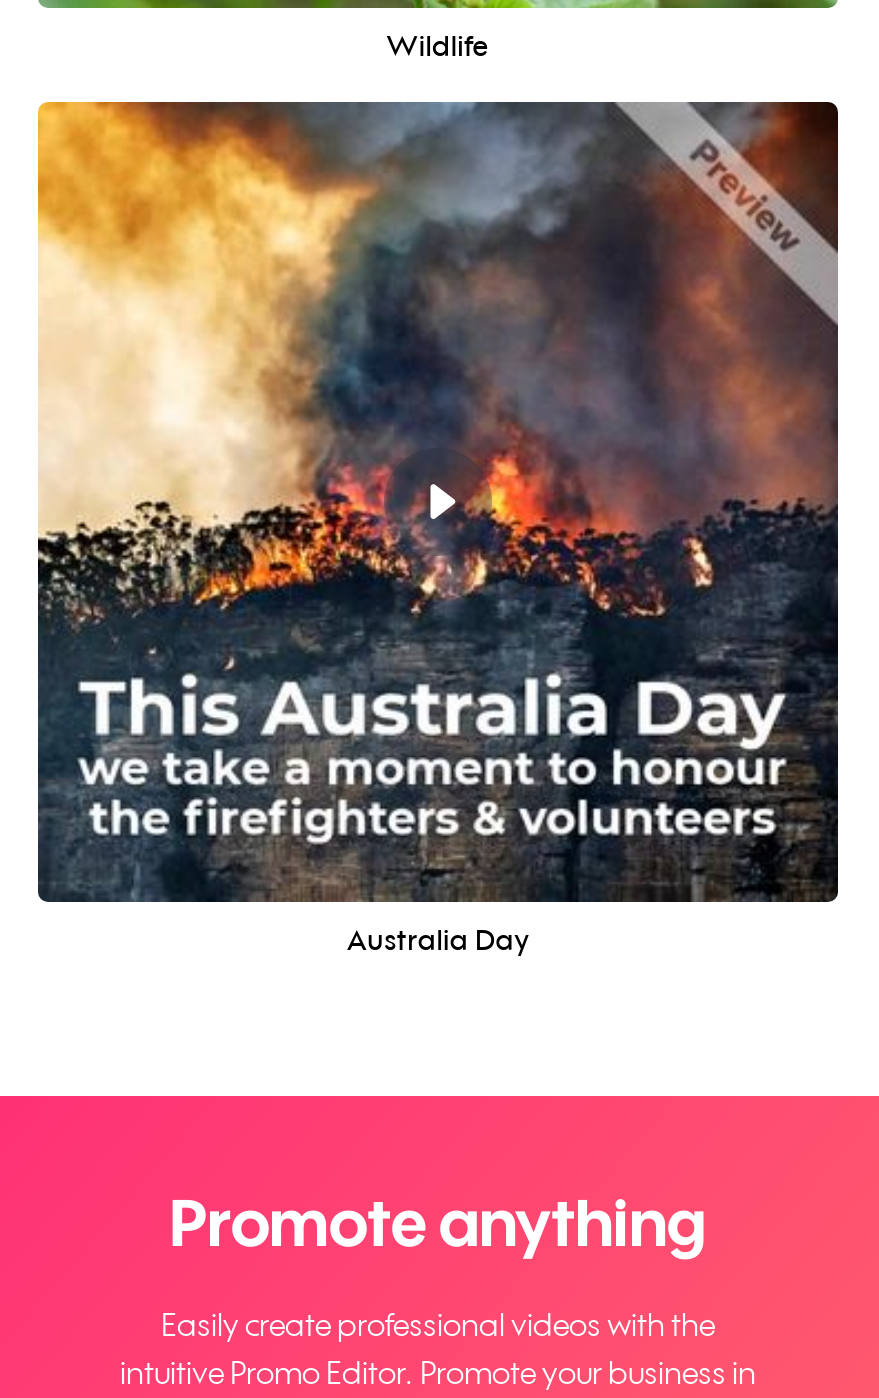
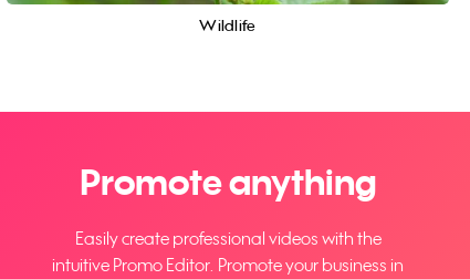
- [image]
- Australia Day
